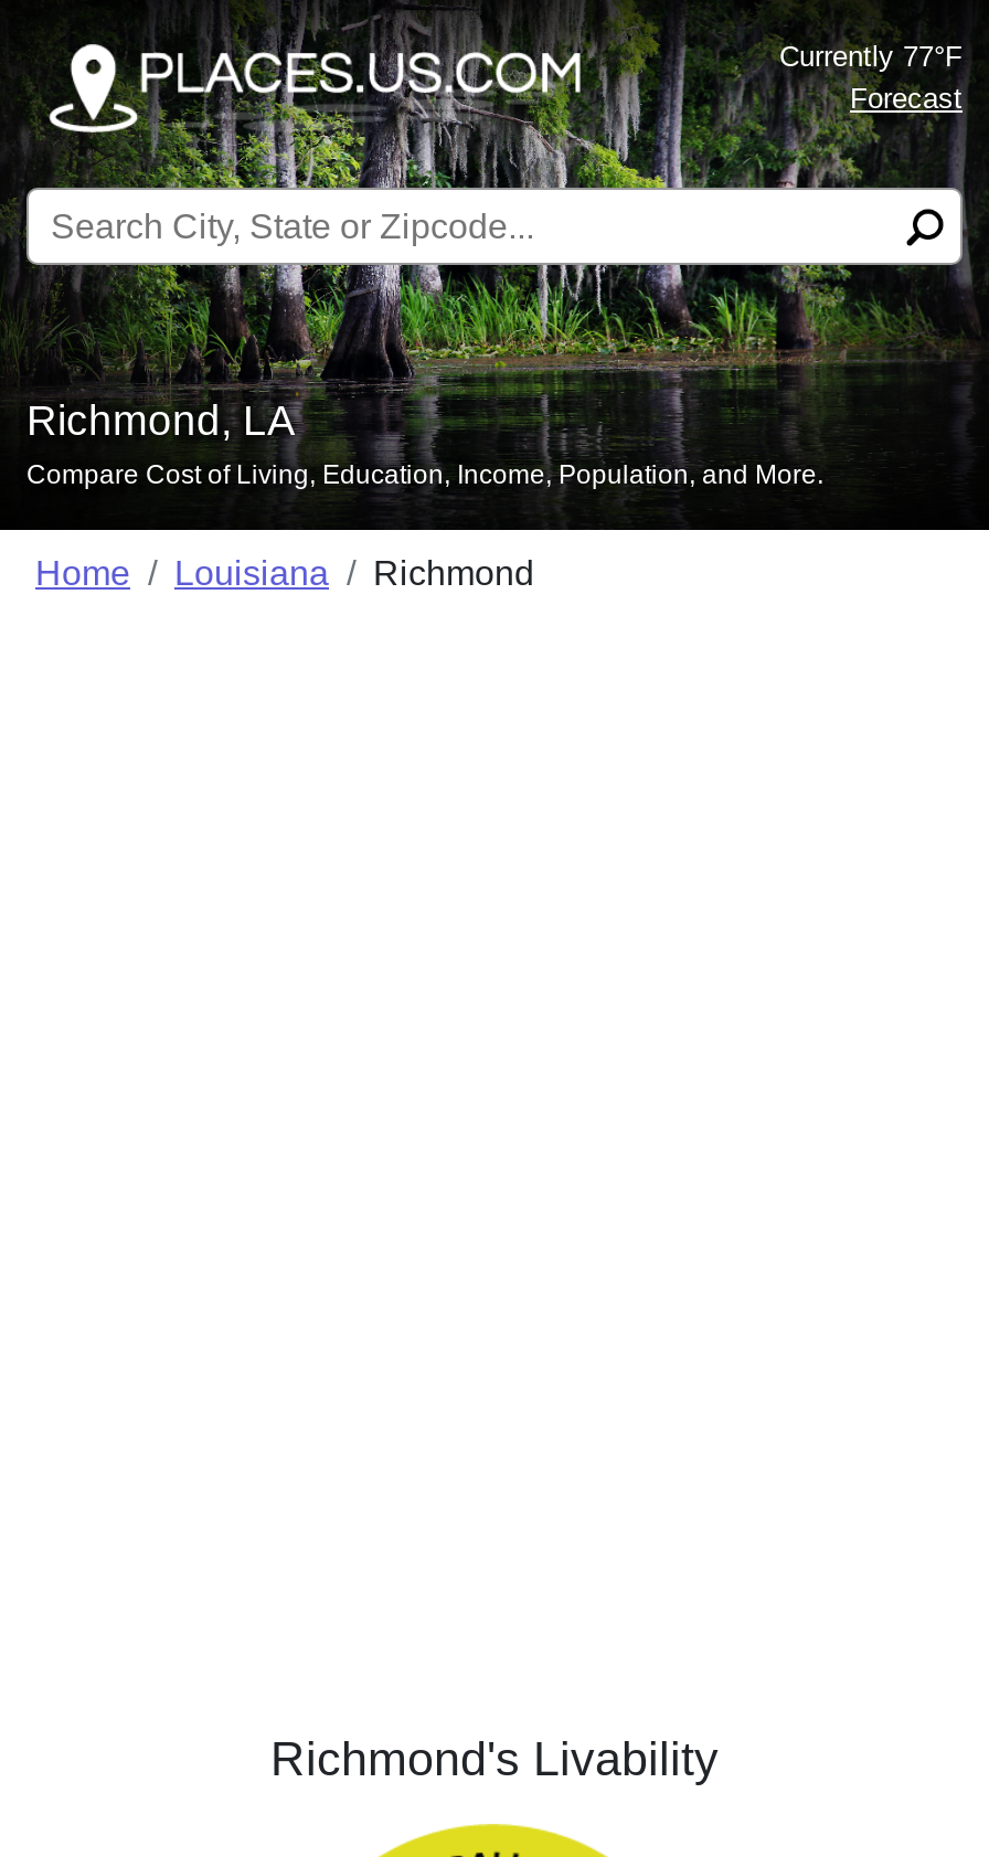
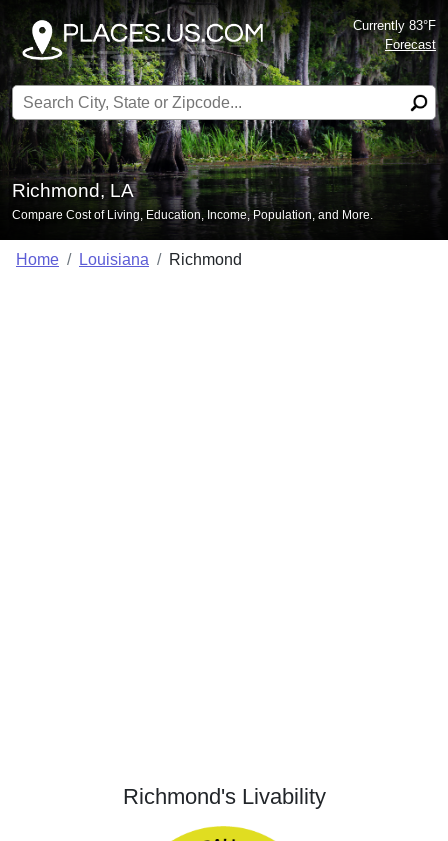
- Currently 77°F
+ Currently 83°F
